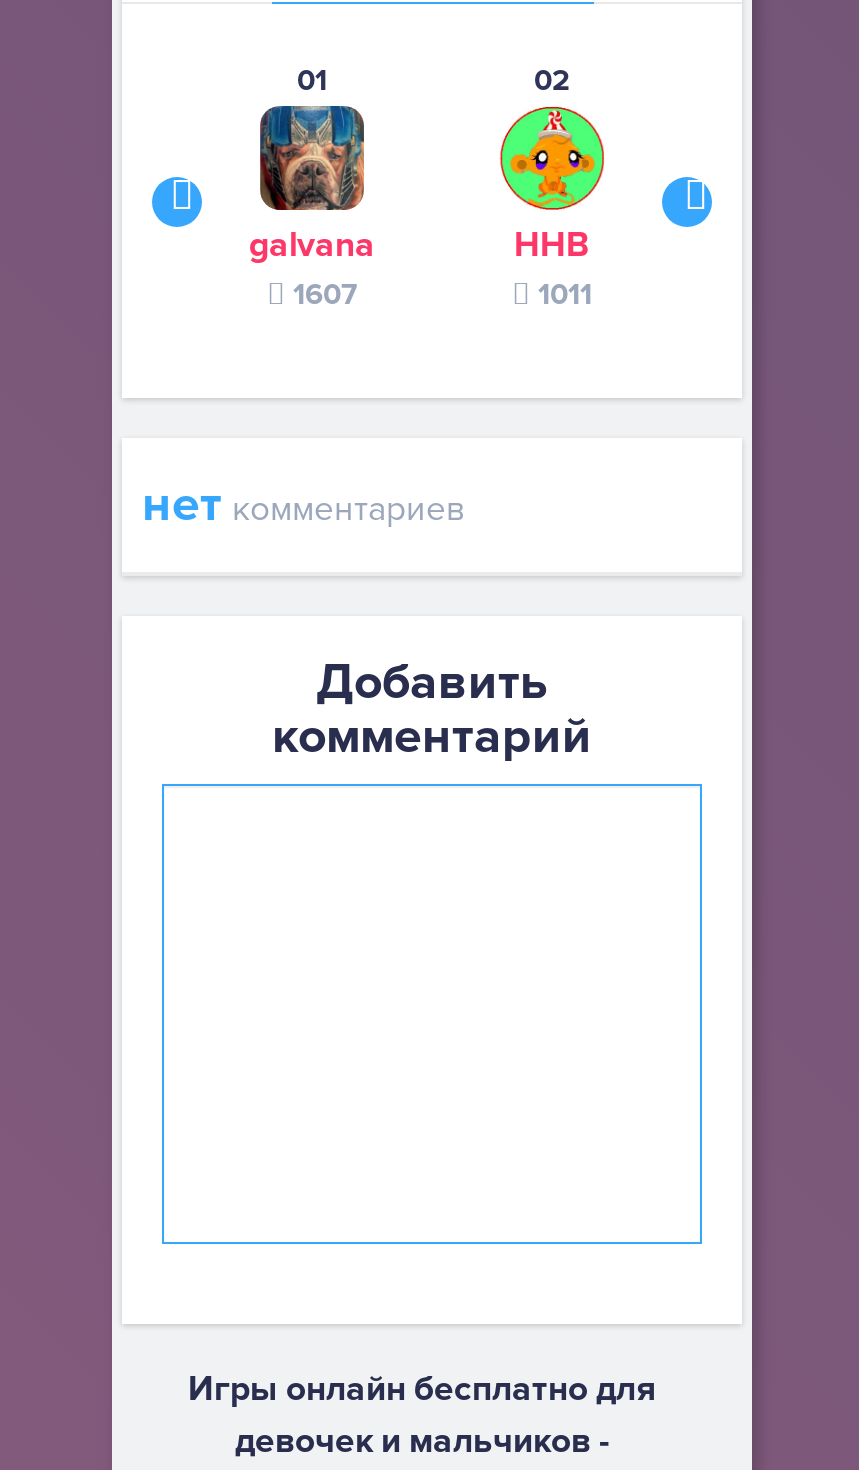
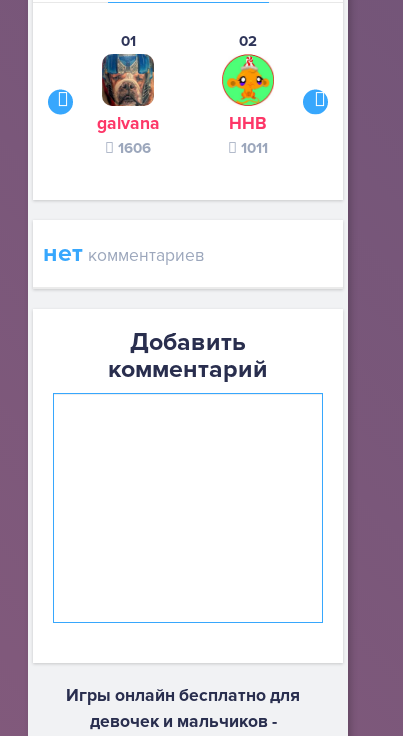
- 1607
+ 1606
